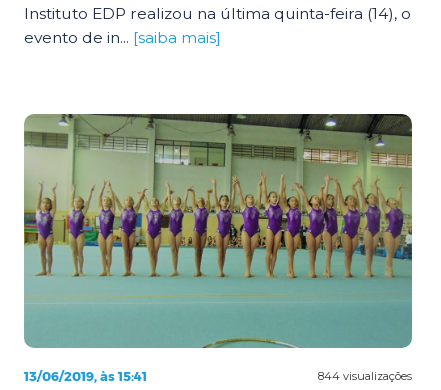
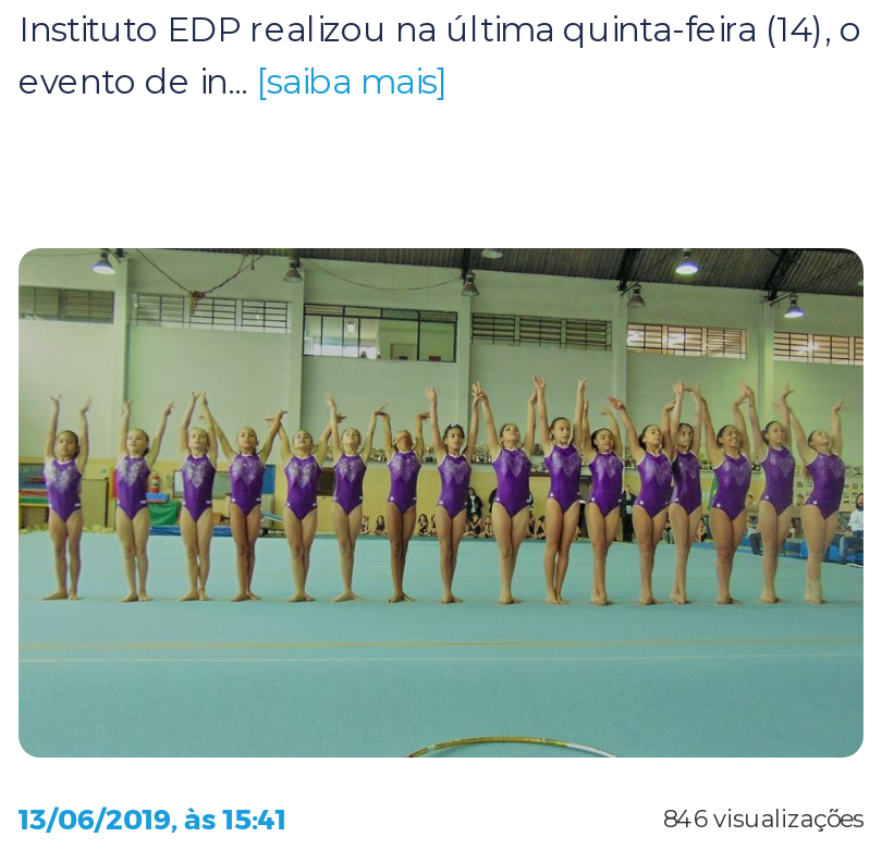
- 844 visualizações
+ 846 visualizações
